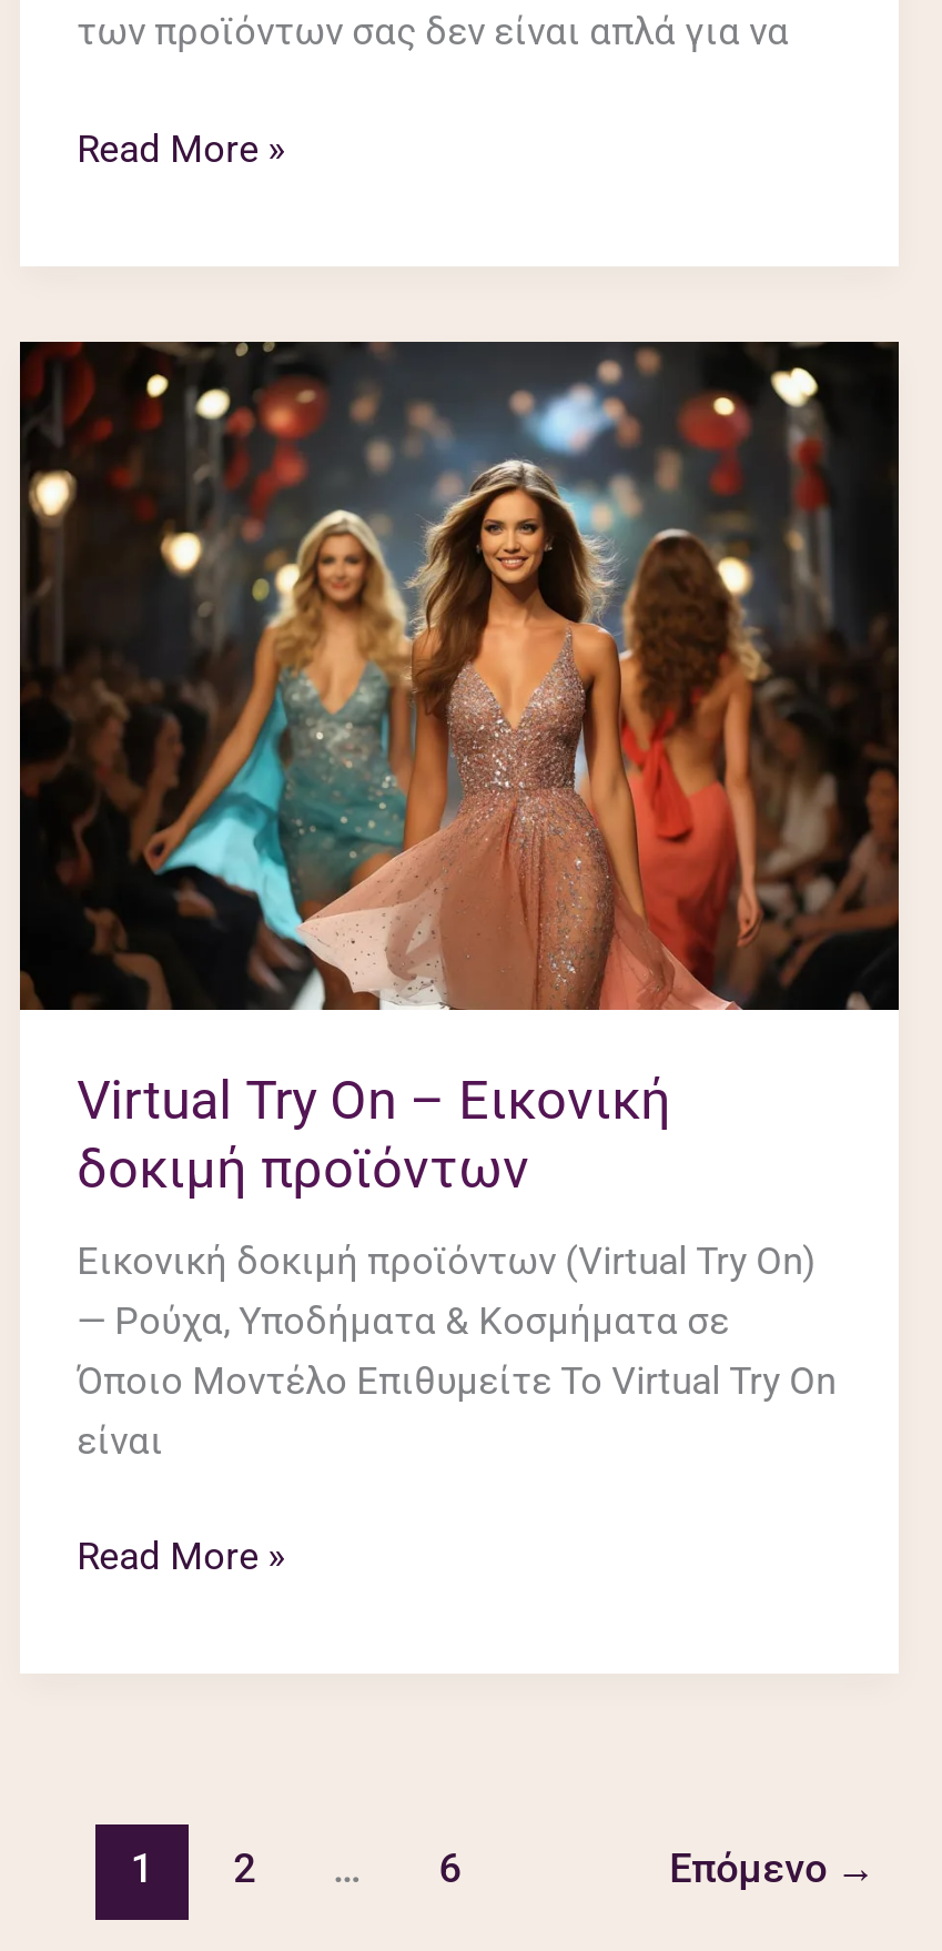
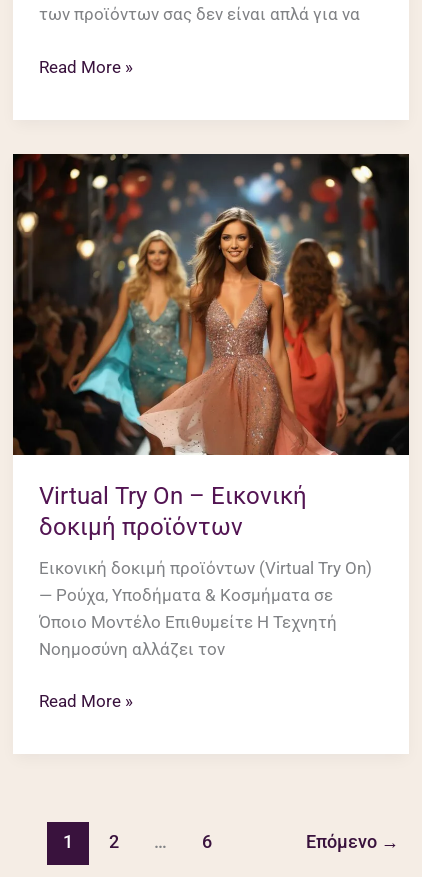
- Όποιο Μοντέλο Επιθυμείτε Το Virtual Try On
- είναι
+ Όποιο Μοντέλο Επιθυμείτε Η Τεχνητή
+ Νοημοσύνη αλλάζει τον
